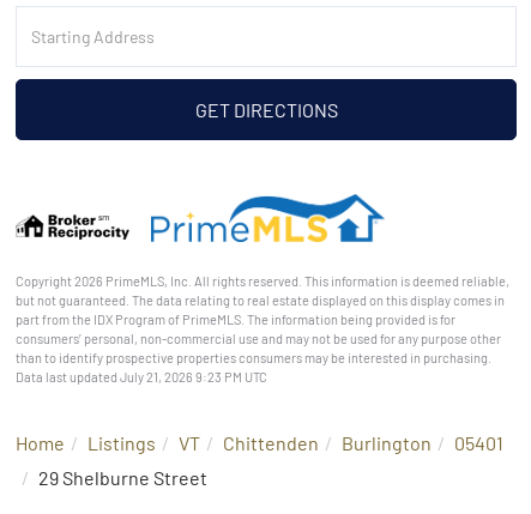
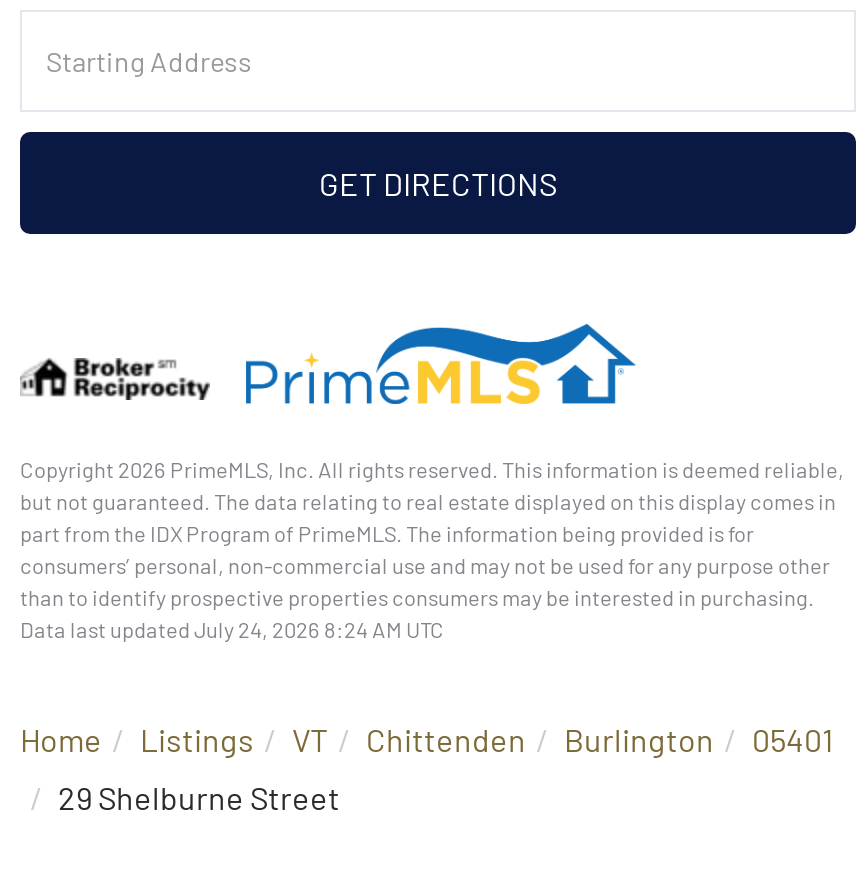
- Data last updated July 21, 2026 9:23 PM UTC
+ Data last updated July 24, 2026 8:24 AM UTC
